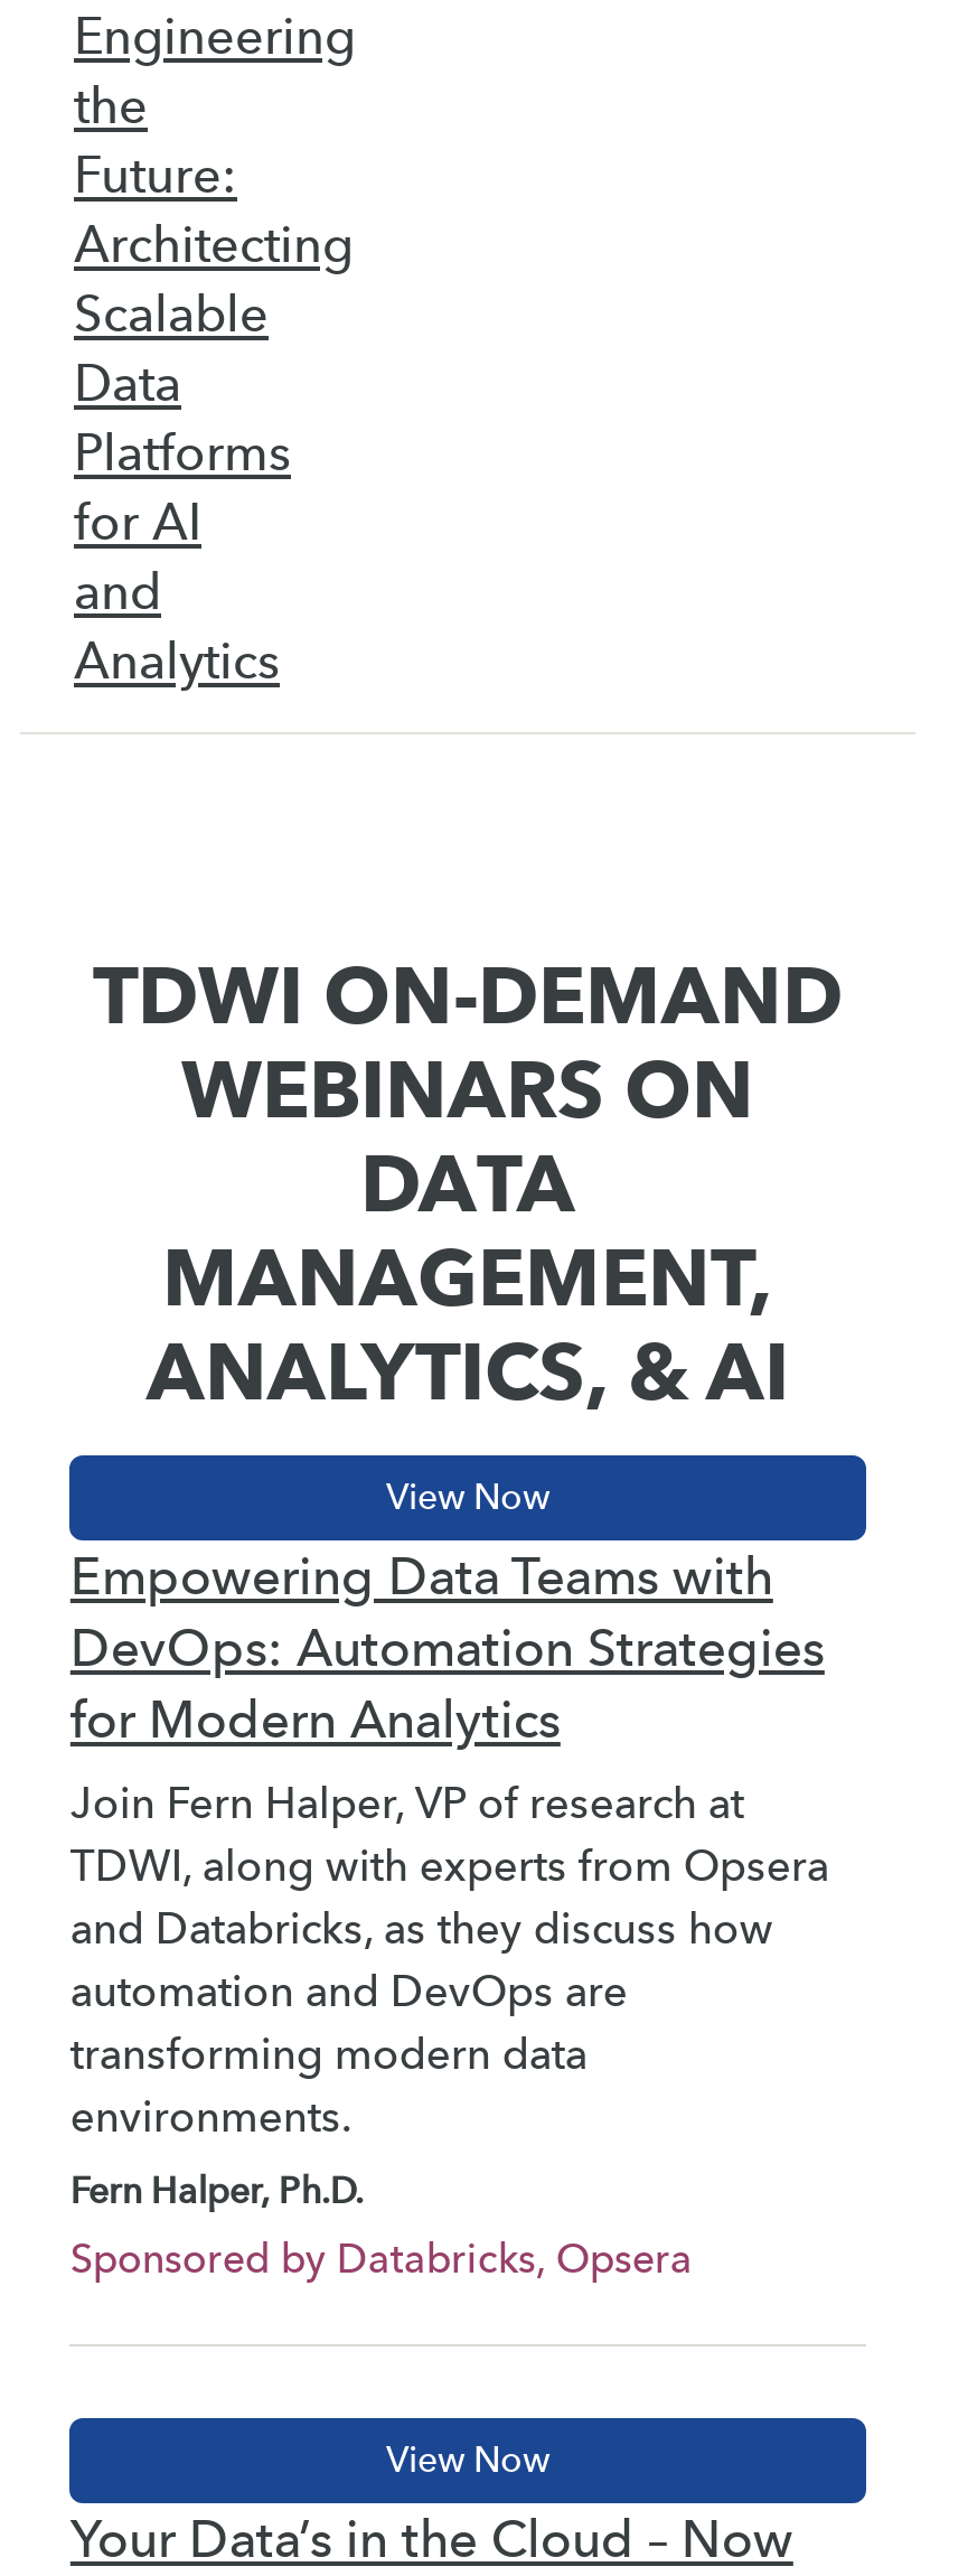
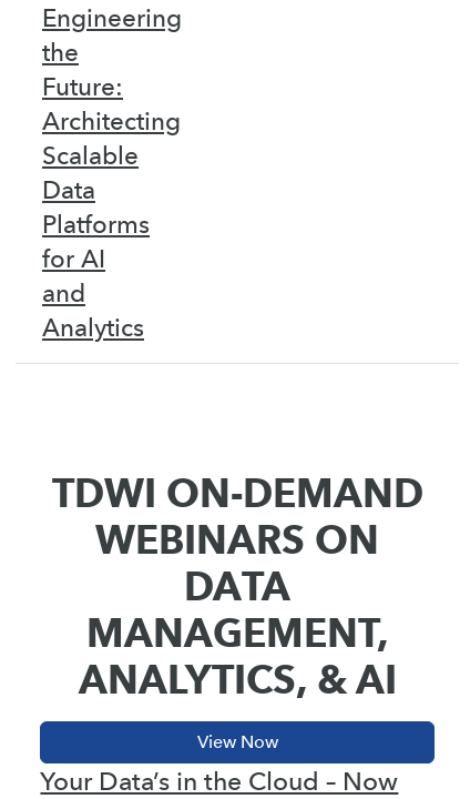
- Empowering Data Teams with
- DevOps: Automation Strategies
- for Modern Analytics
- Join Fern Halper, VP of research at
- TDWI, along with experts from Opsera
- and Databricks, as they discuss how
- automation and DevOps are
- transforming modern data
- environments.
- Fern Halper, Ph.D.
- Sponsored by Databricks, Opsera
